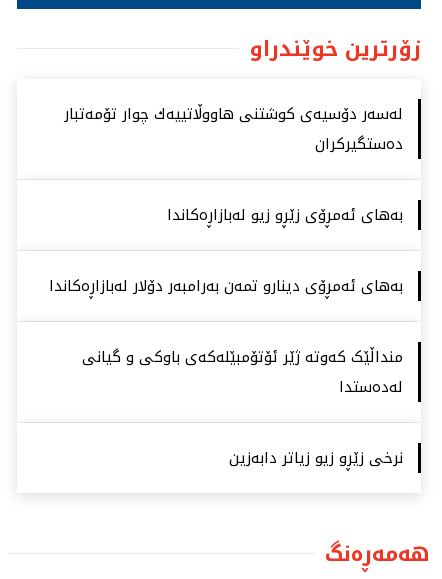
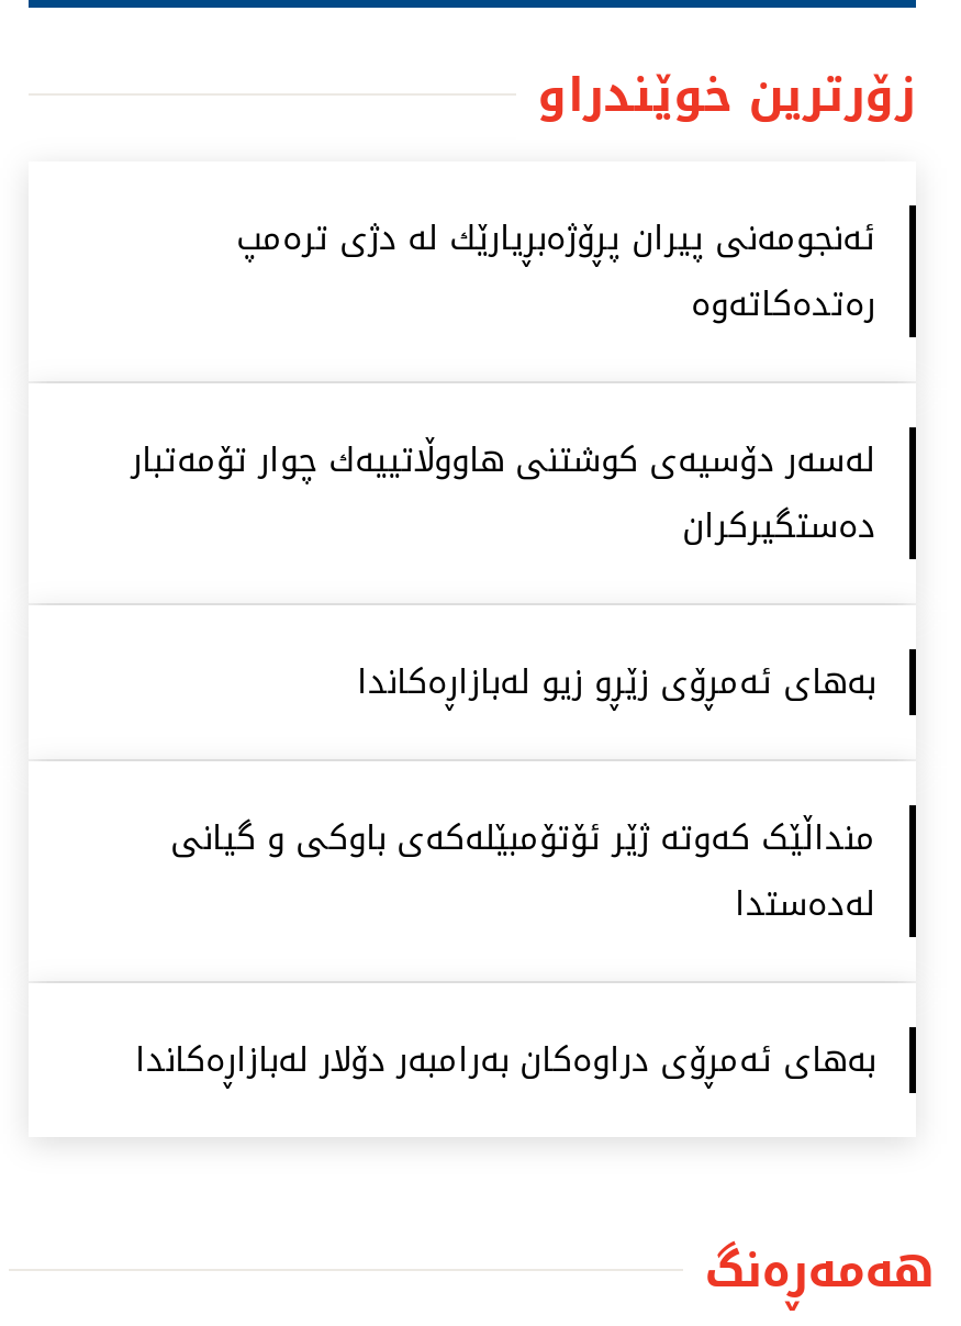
+ ئەنجومەنی پیران پڕۆژەبڕیارێك لە دژی ترەمپ
+ رەتدەكاتەوە

moved down: لەسەر دۆسیەی كوشتنی هاووڵاتییەك چوار تۆمەتبار | دەستگیركران | بەهای ئەمڕۆی زێڕو زیو لەبازاڕەكاندا

- بەهای ئەمڕۆی دینارو تمەن بەرامبەر دۆلار لەبازاڕەكاندا

- نرخی زێڕو زیو زیاتر دابەزین
+ بەهای ئەمڕۆی دراوەكان بەرامبەر دۆلار لەبازاڕەكاندا
